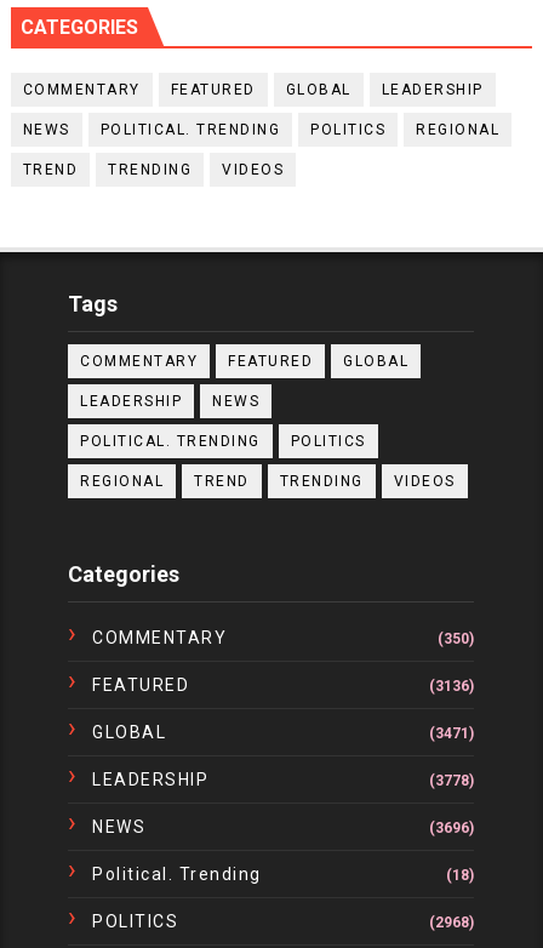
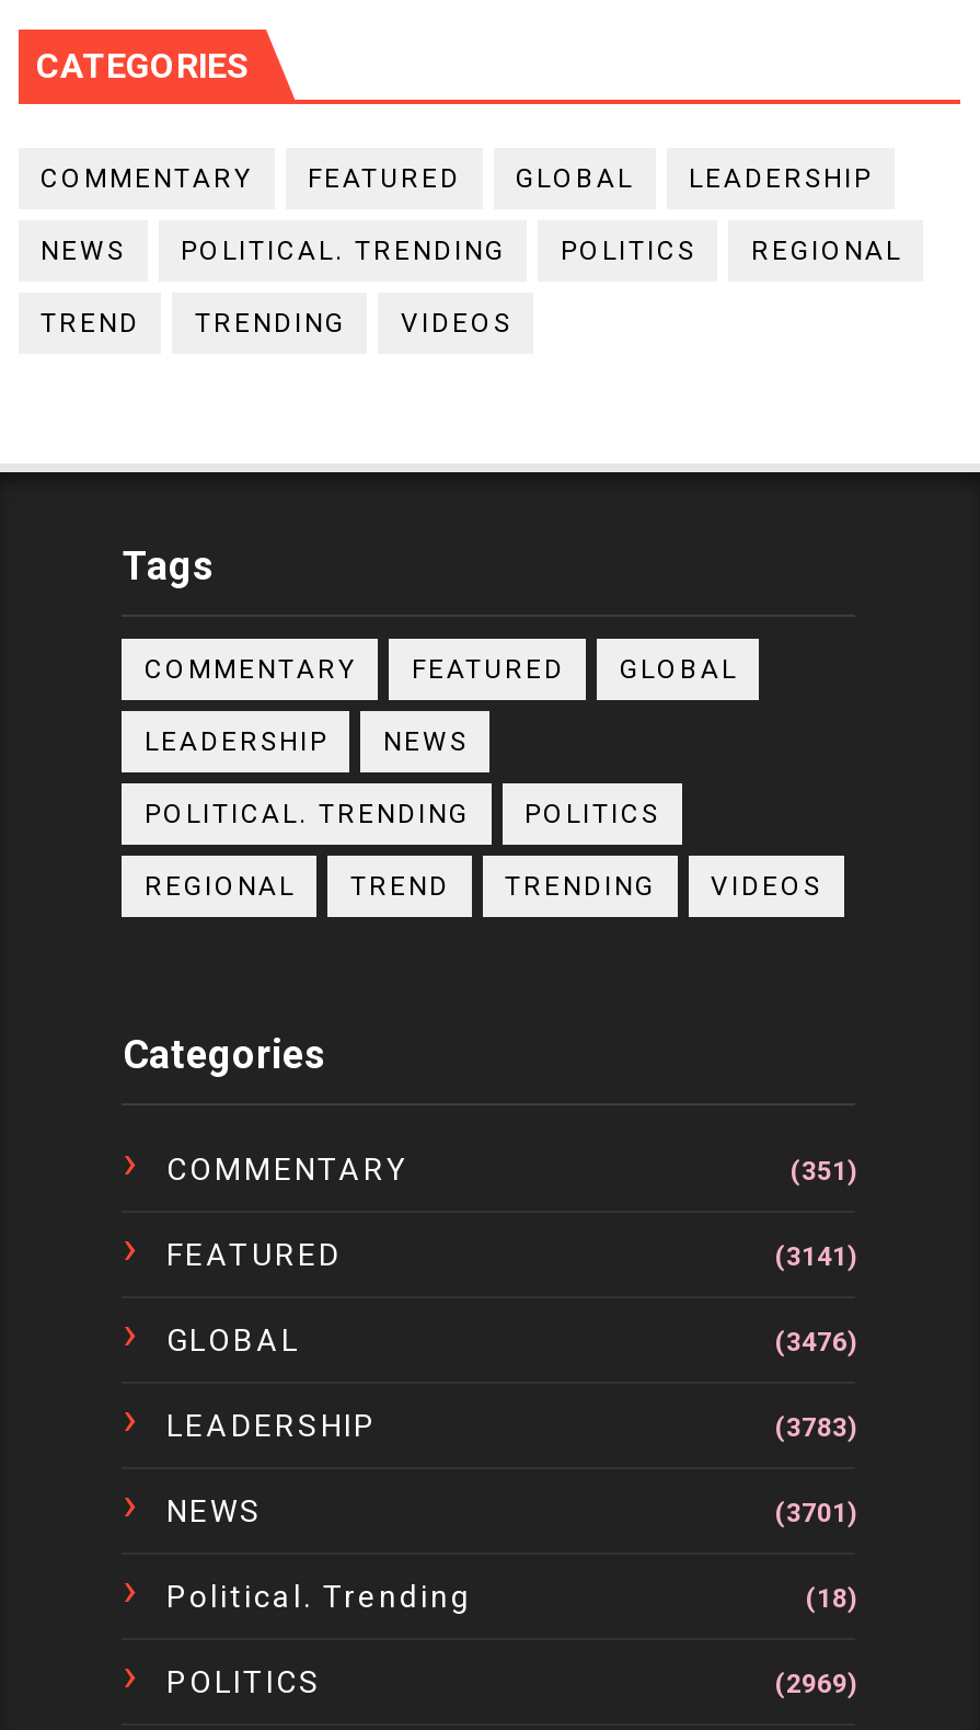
- (350)
+ (351)

- (3136)
+ (3141)

- (3471)
+ (3476)

- (3778)
+ (3783)

- (3696)
+ (3701)

- (2968)
+ (2969)
